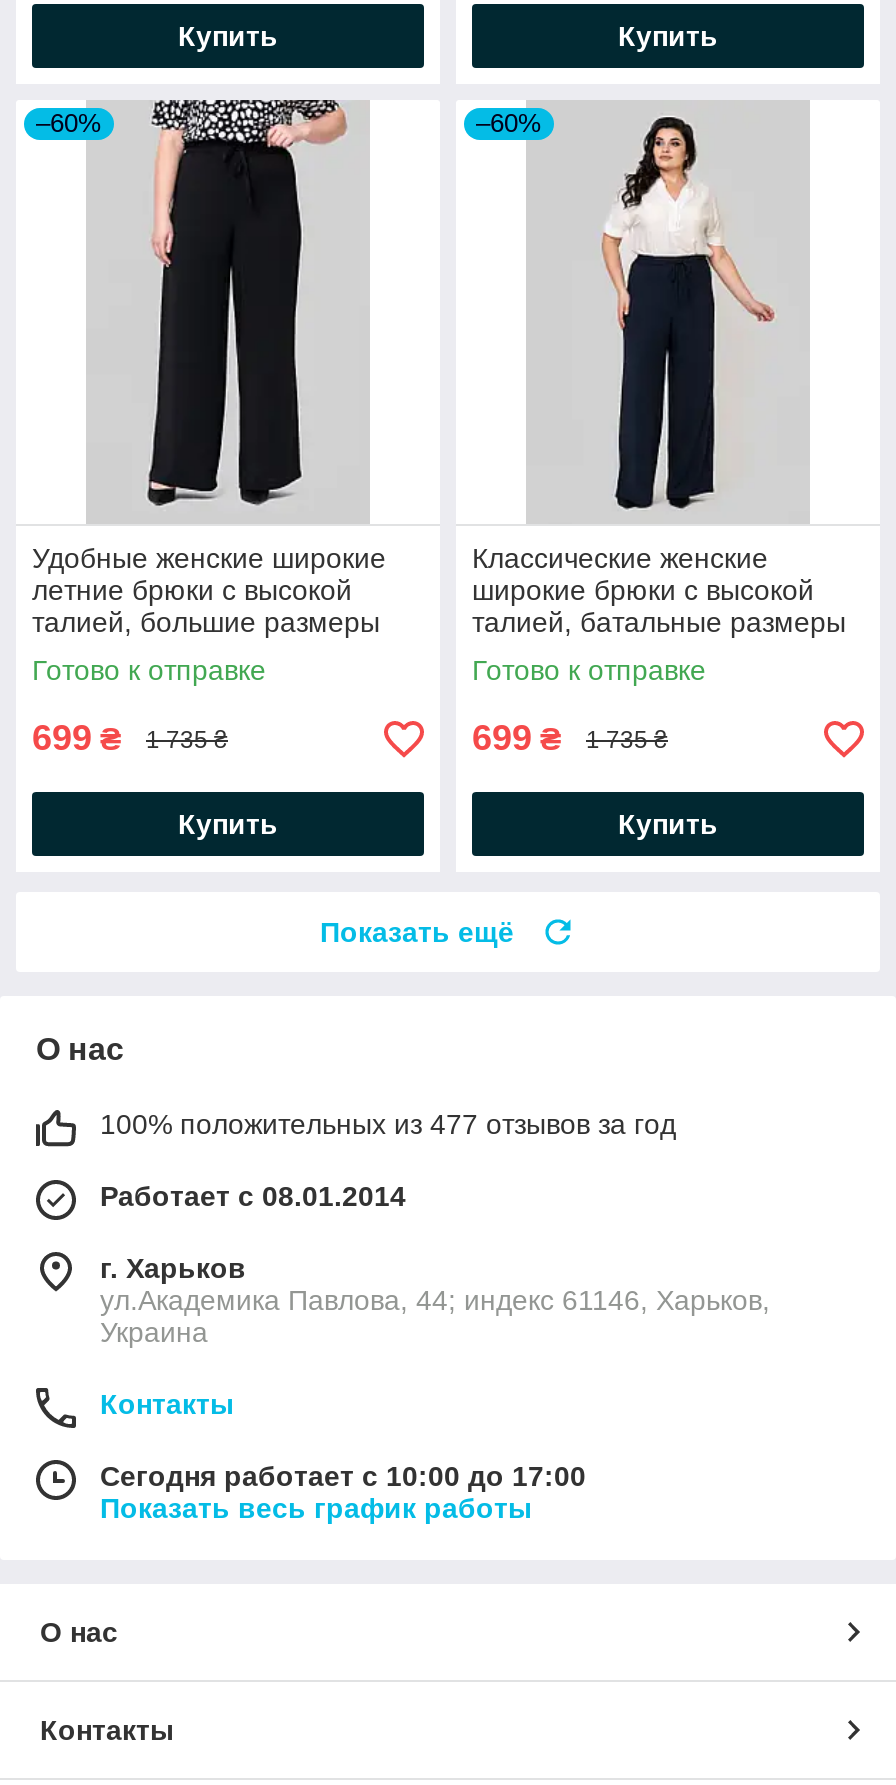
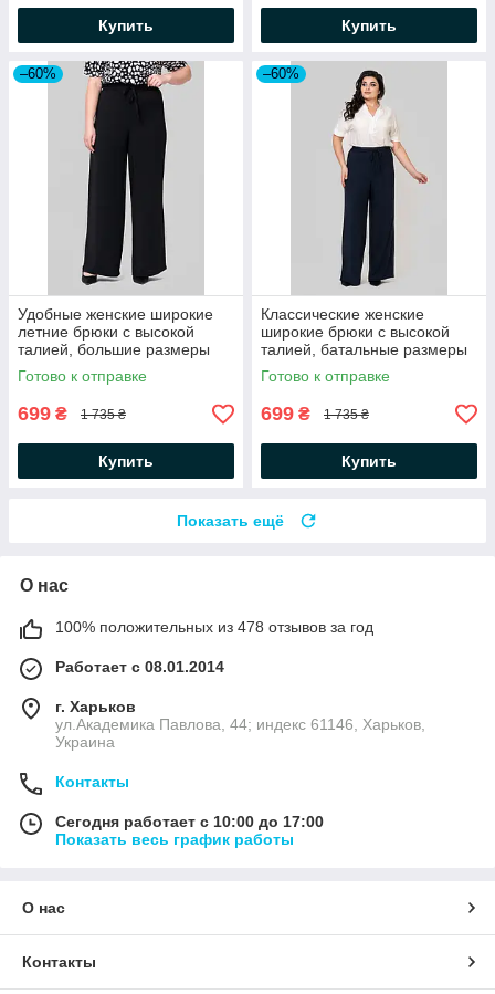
- 100% положительных из 477 отзывов за год
+ 100% положительных из 478 отзывов за год
